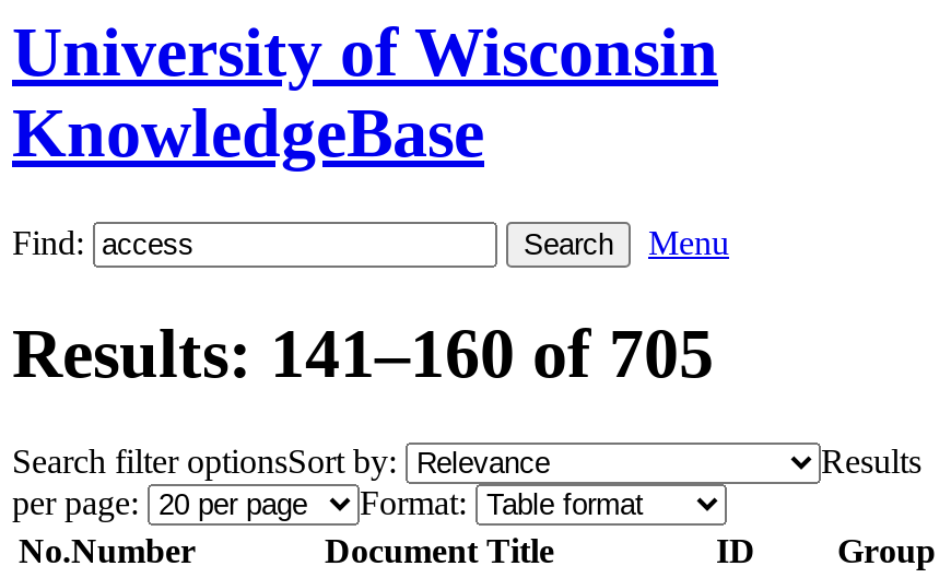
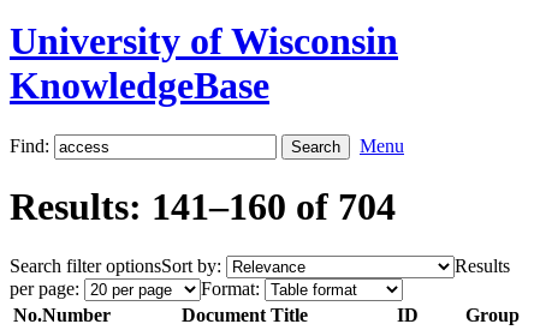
- Results: 141–160 of 705
+ Results: 141–160 of 704
